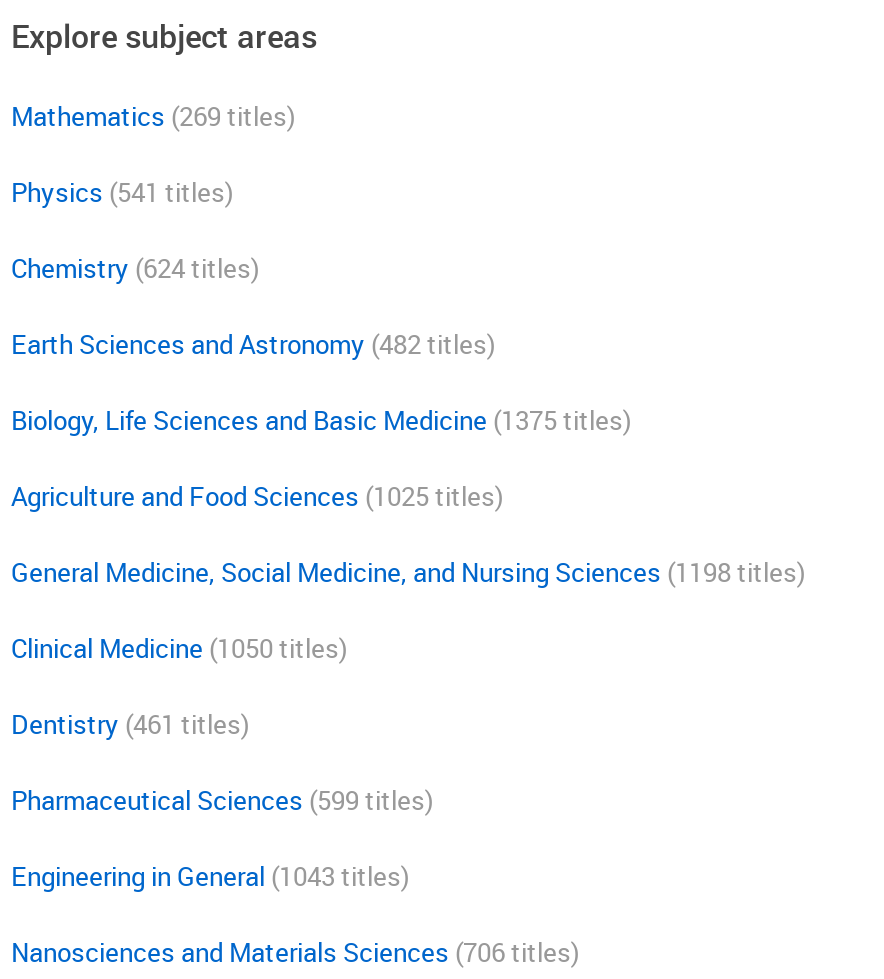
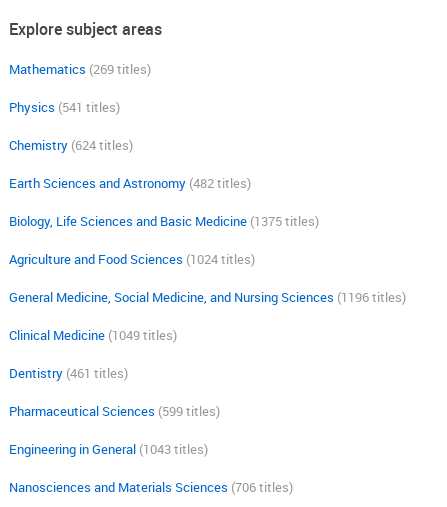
- Agriculture and Food Sciences (1025 titles)
+ Agriculture and Food Sciences (1024 titles)

- General Medicine, Social Medicine, and Nursing Sciences (1198 titles)
+ General Medicine, Social Medicine, and Nursing Sciences (1196 titles)

- Clinical Medicine (1050 titles)
+ Clinical Medicine (1049 titles)
